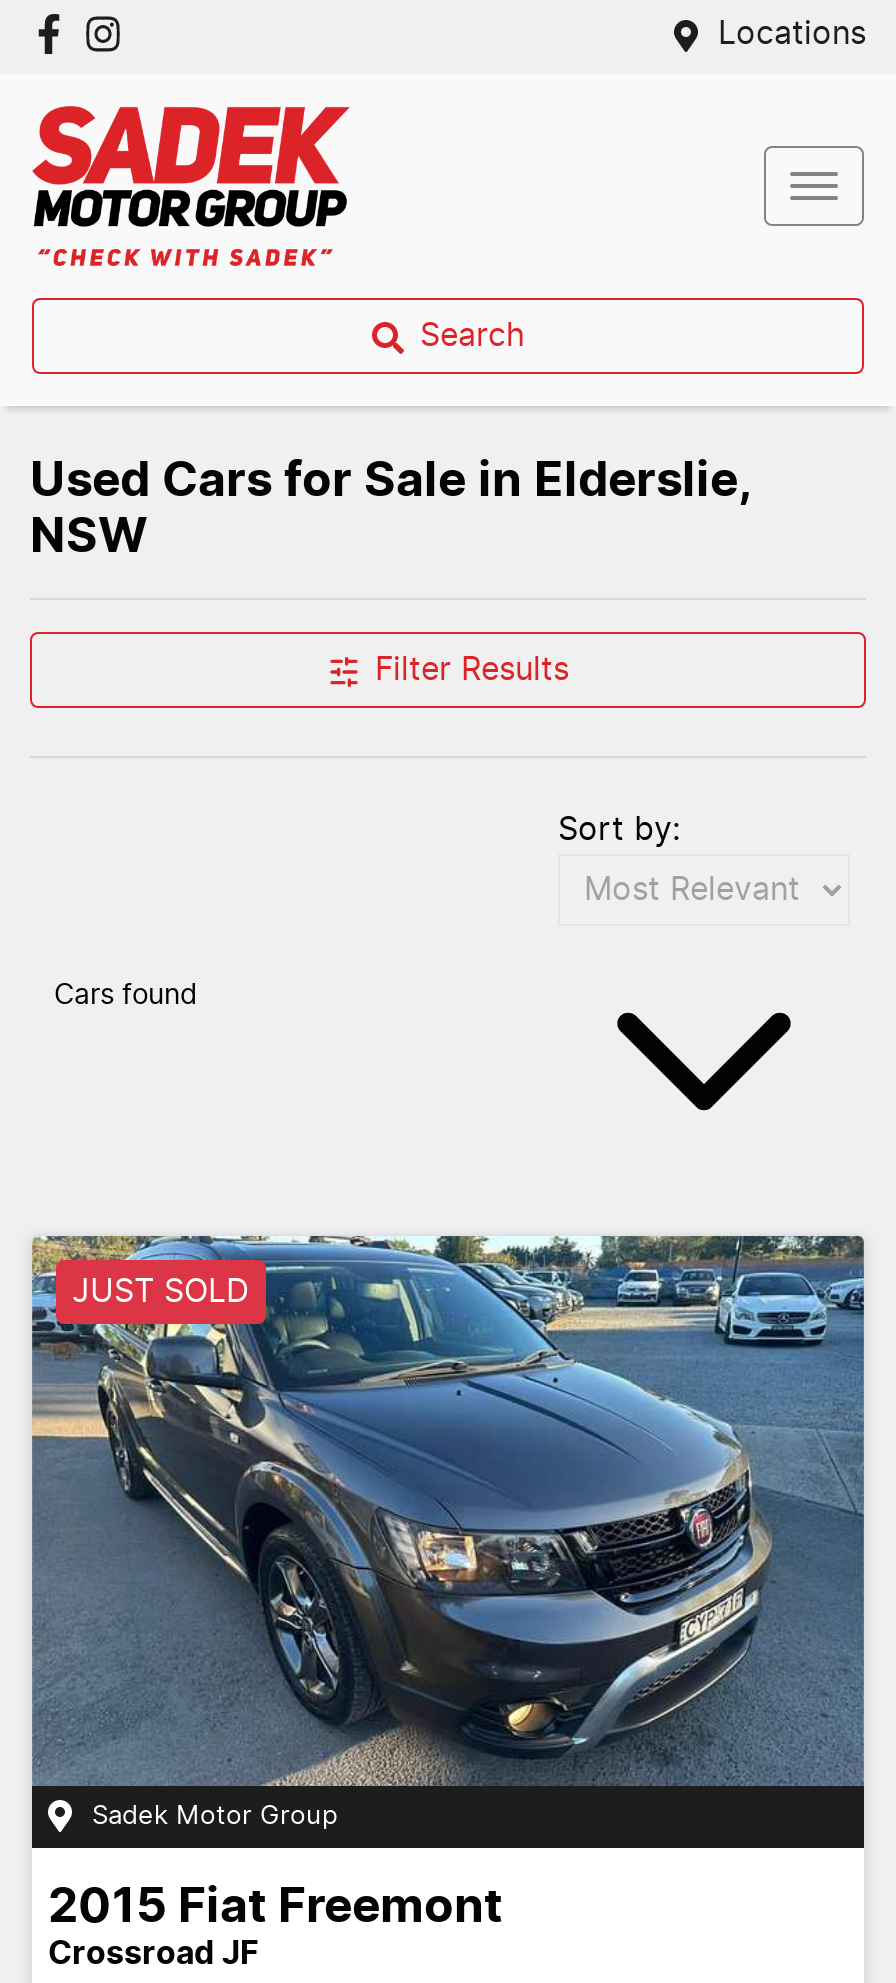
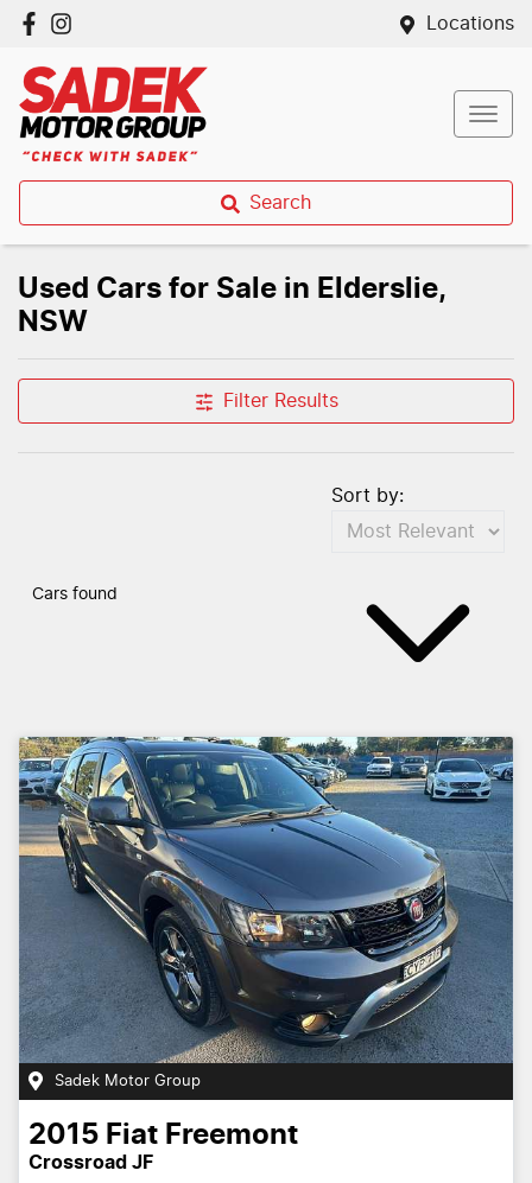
- JUST SOLD
